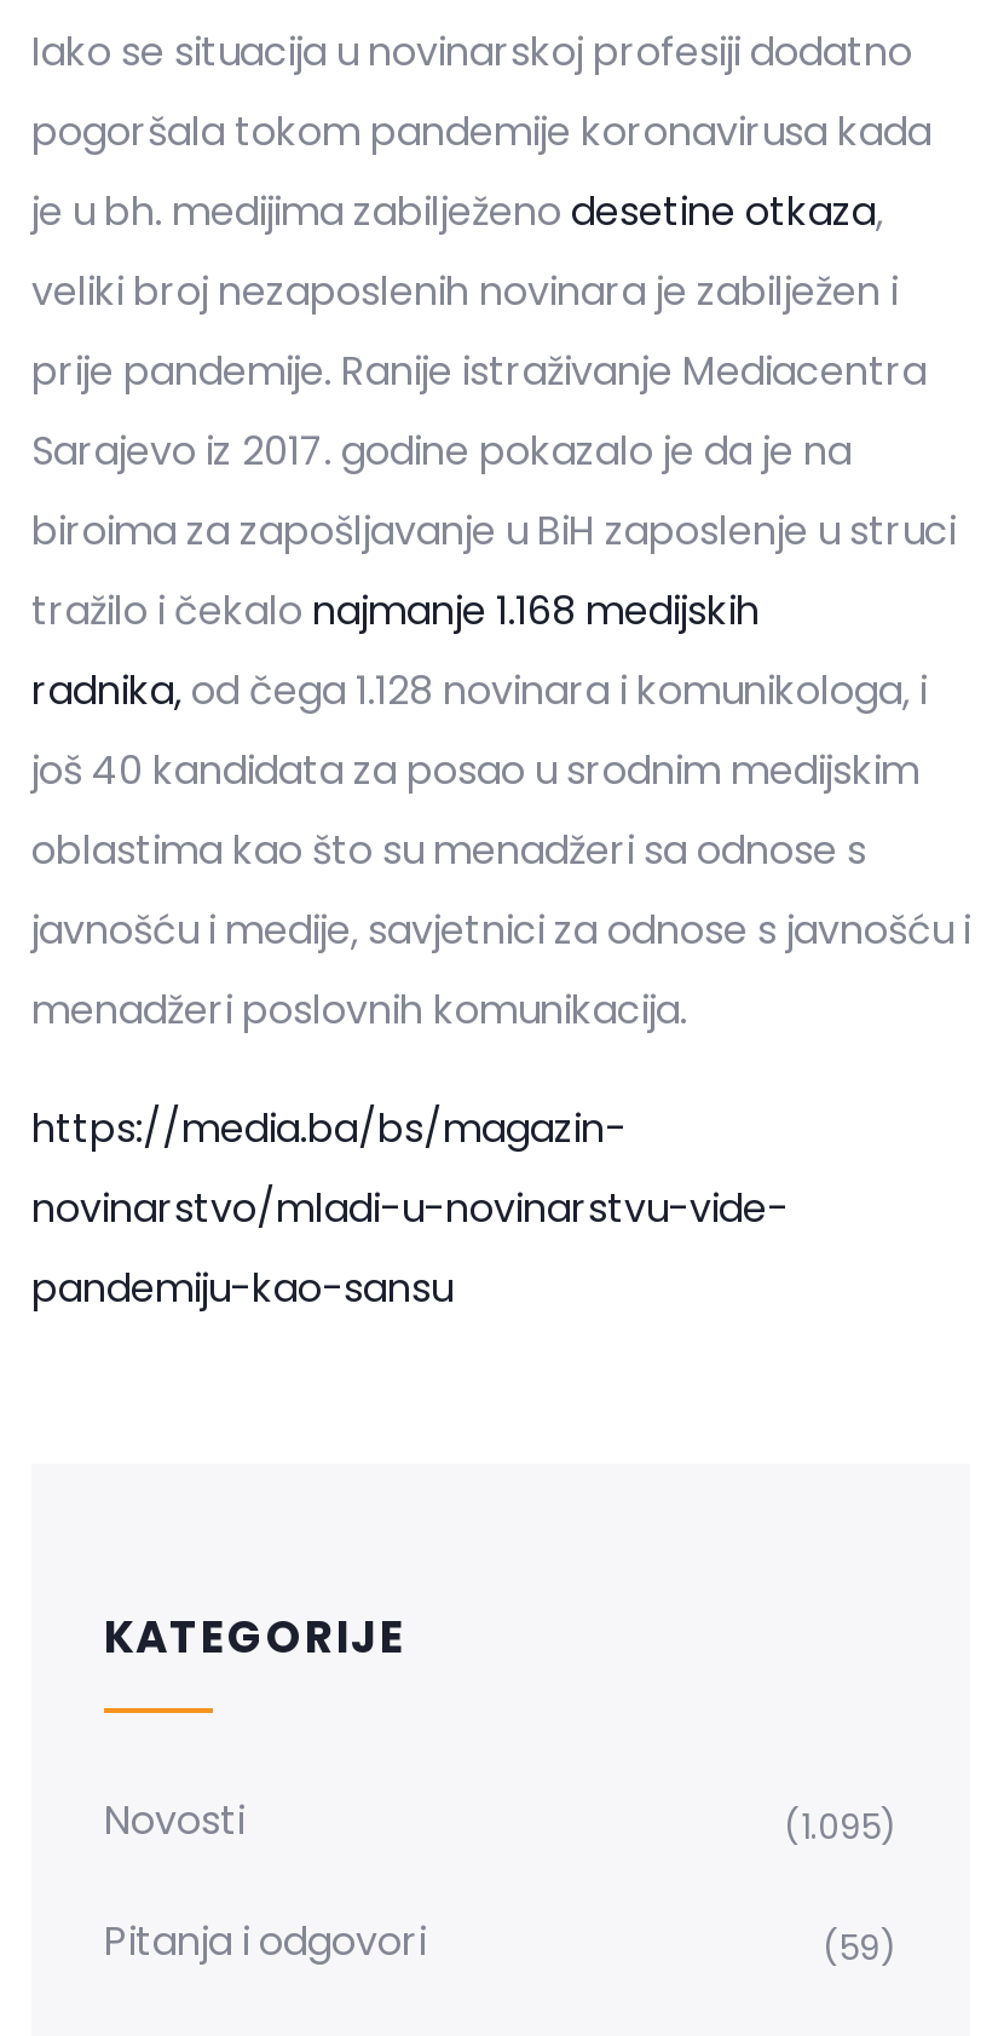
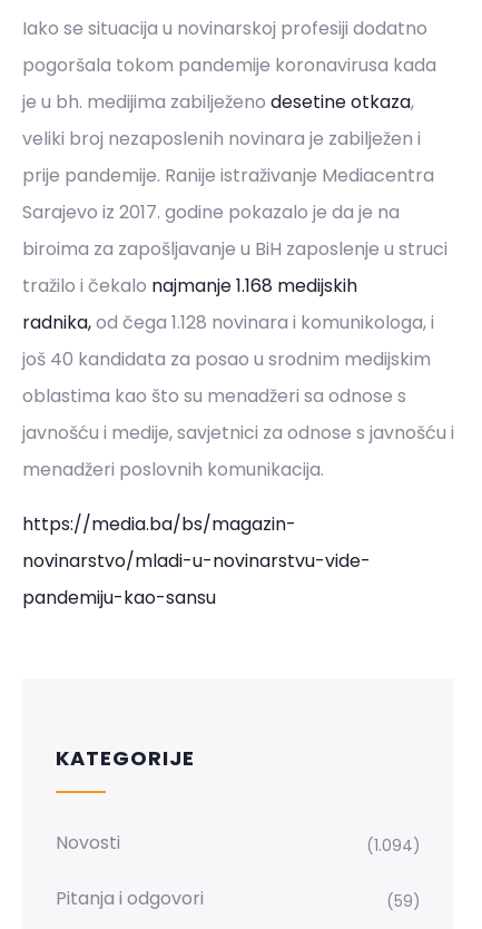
- (1.095)
+ (1.094)
